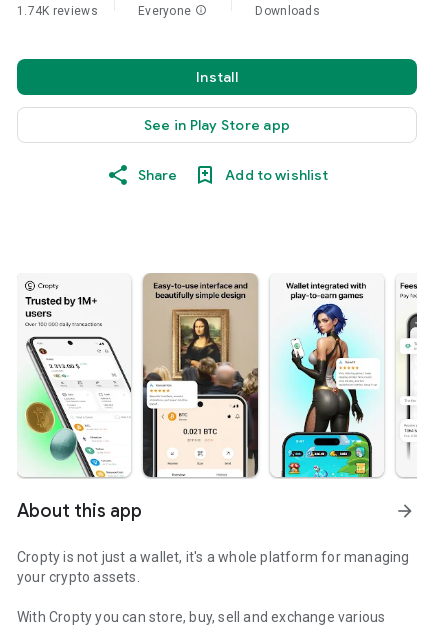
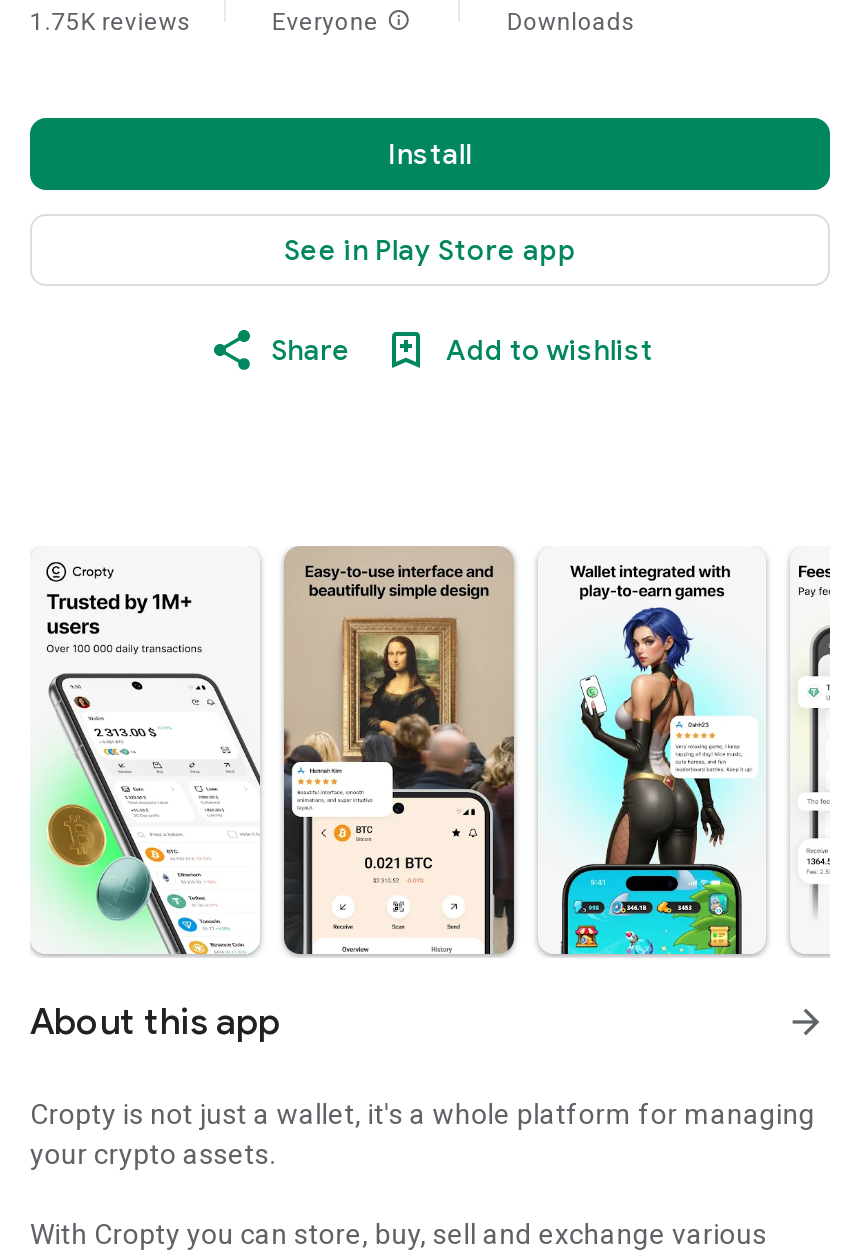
- 1.74K reviews
+ 1.75K reviews
